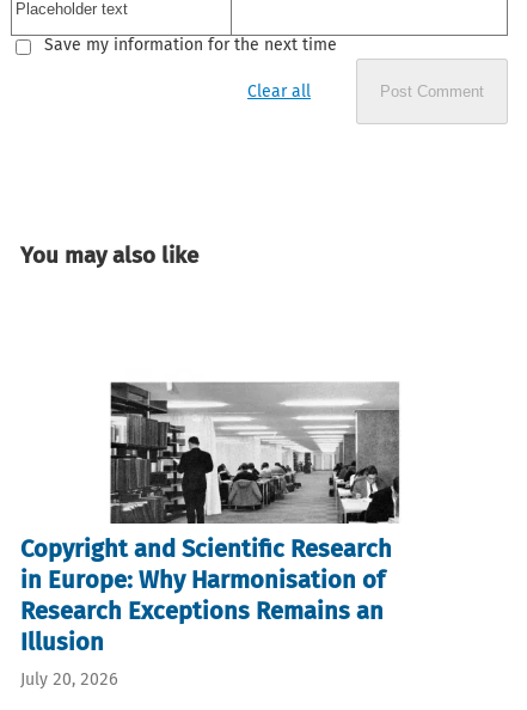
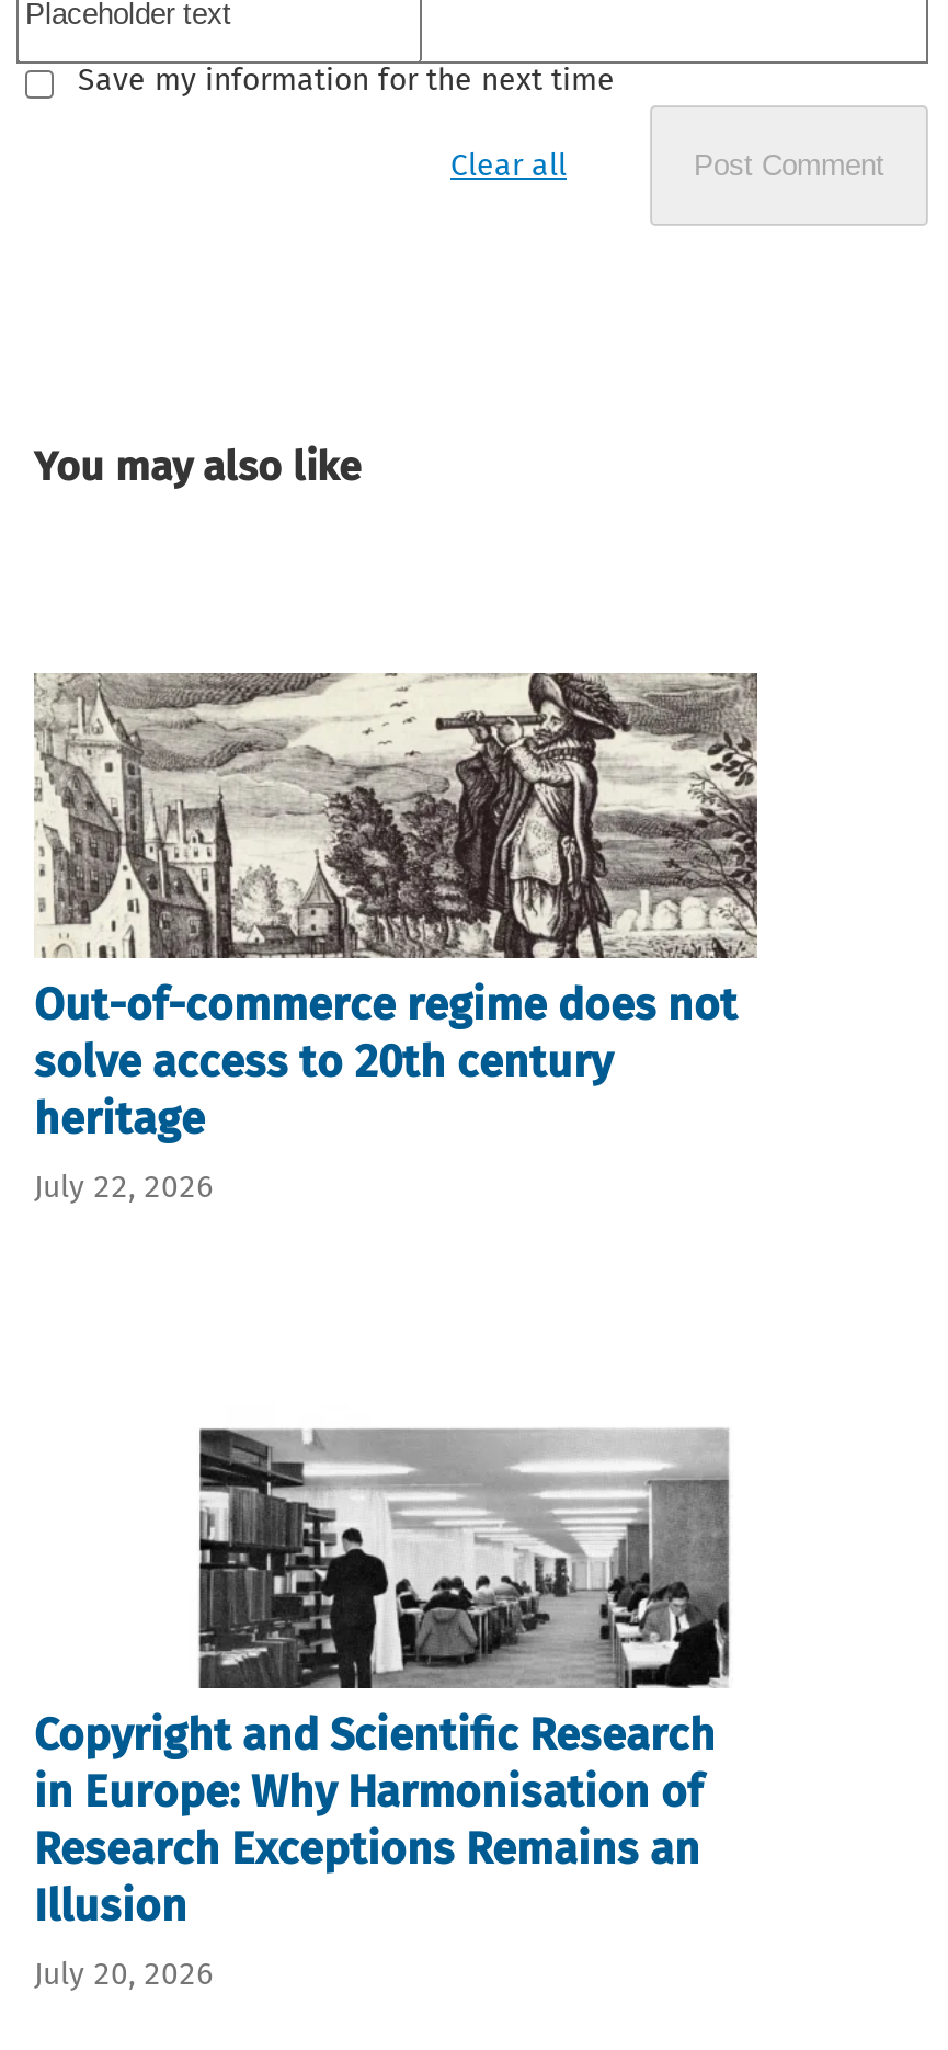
+ [image]
+ Out-of-commerce regime does not
+ solve access to 20th century
+ heritage
+ July 22, 2026
